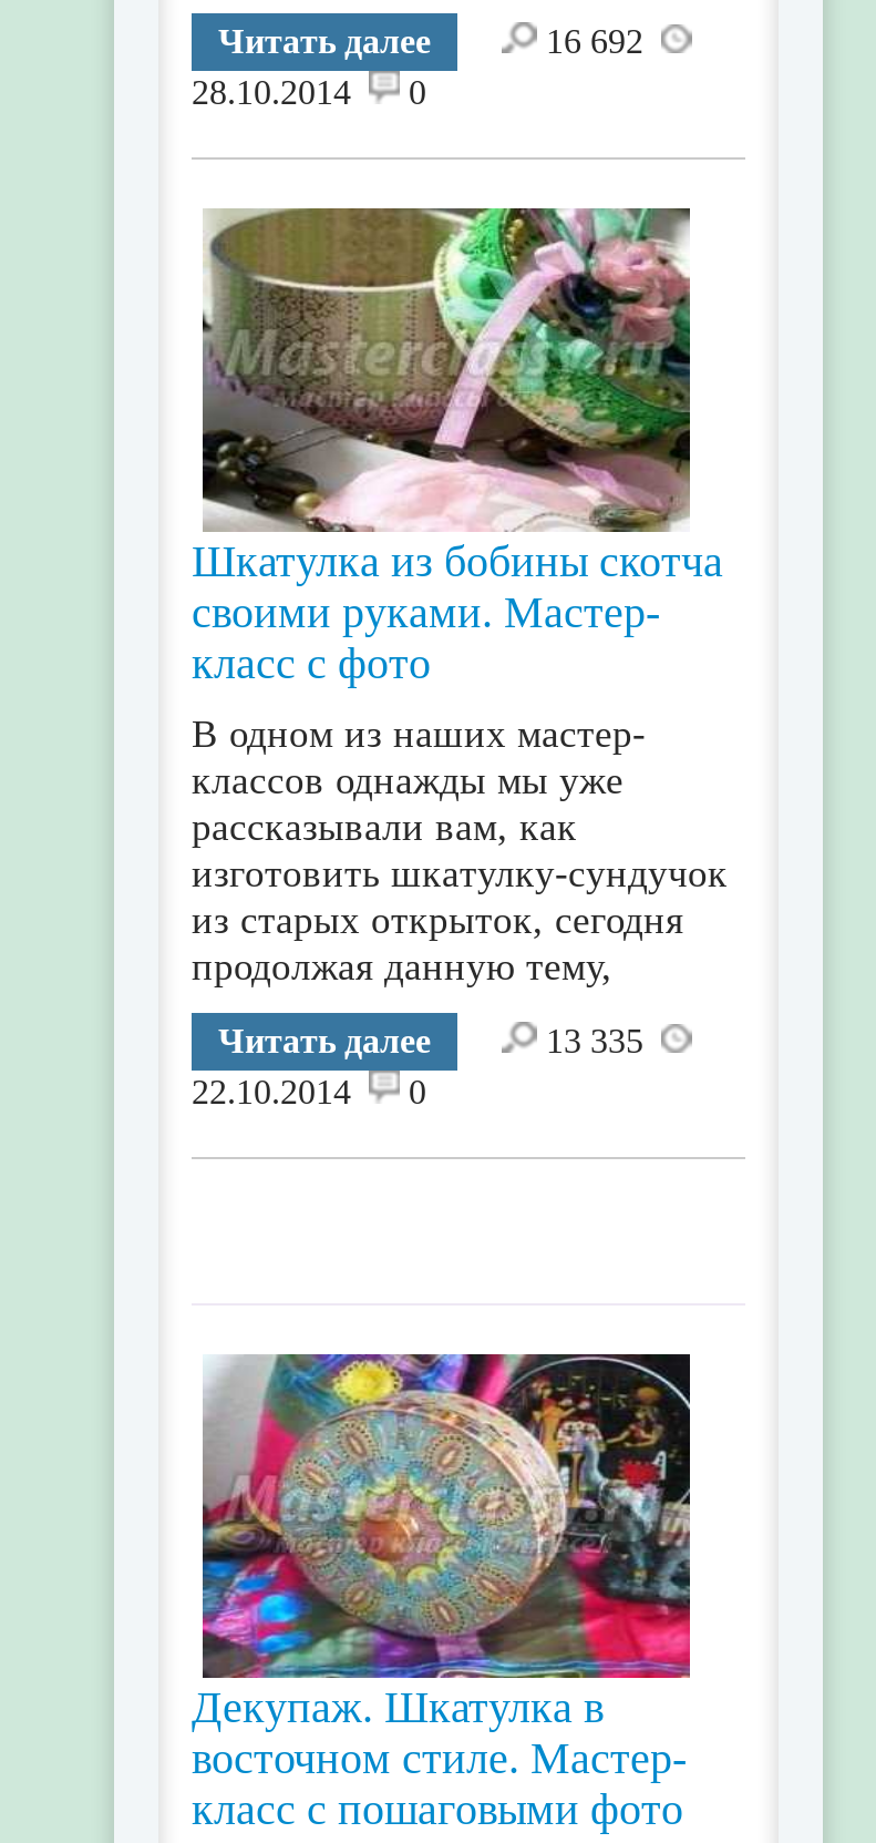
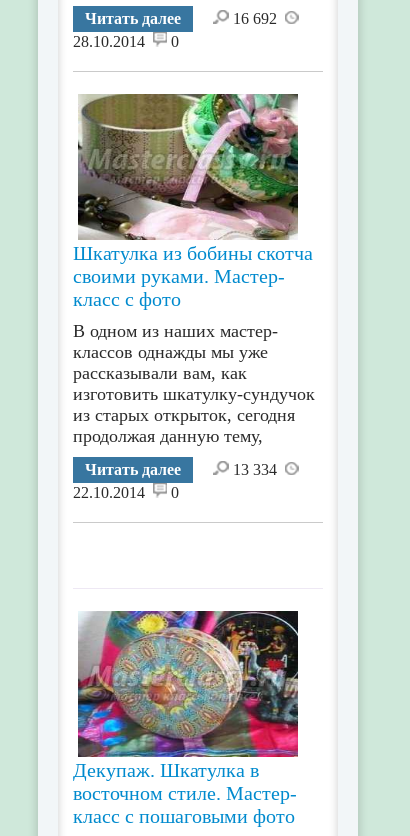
- 13 335
+ 13 334
